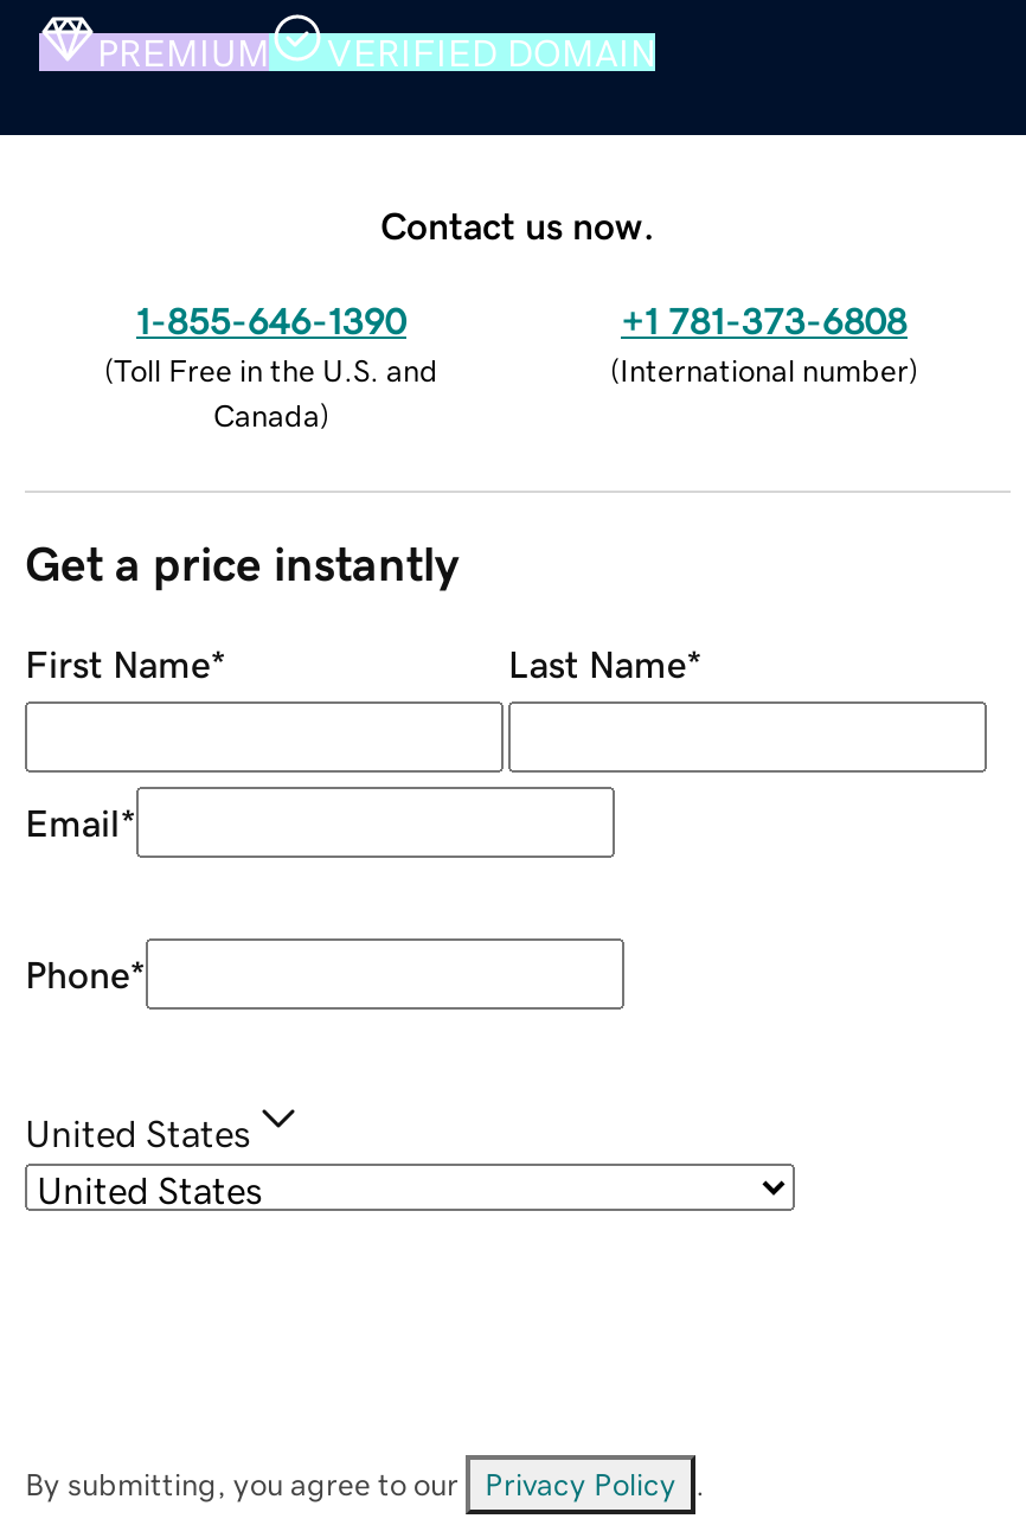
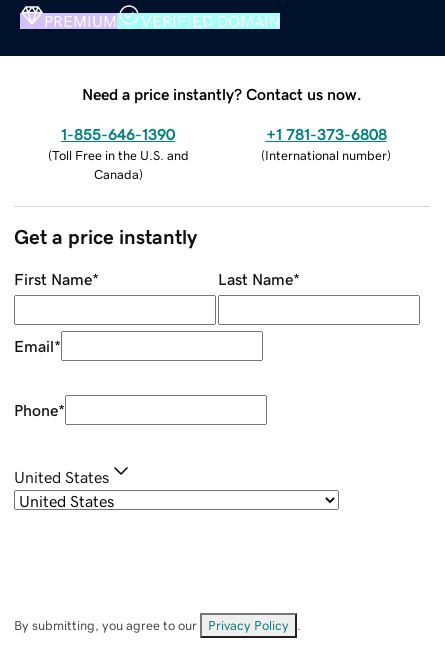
- Contact us now.
+ Need a price instantly? Contact us now.
